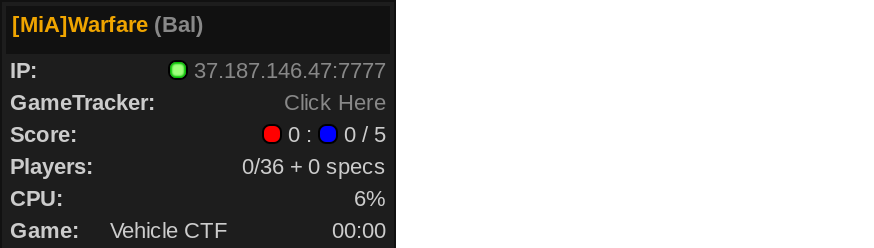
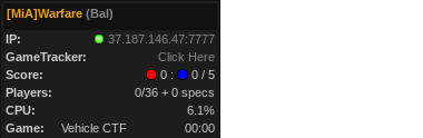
- 6%
+ 6.1%
